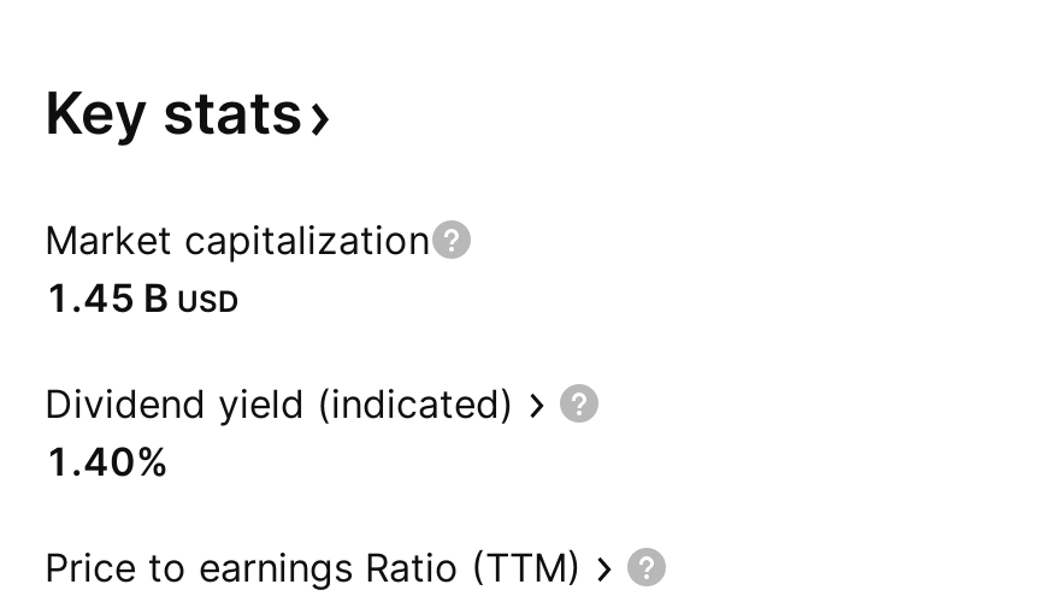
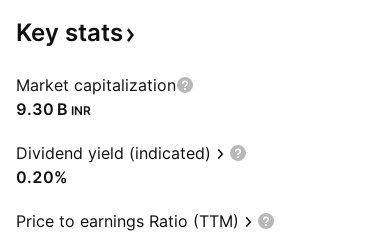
- 1.45 B USD
+ 9.30 B INR

- 1.40%
+ 0.20%
